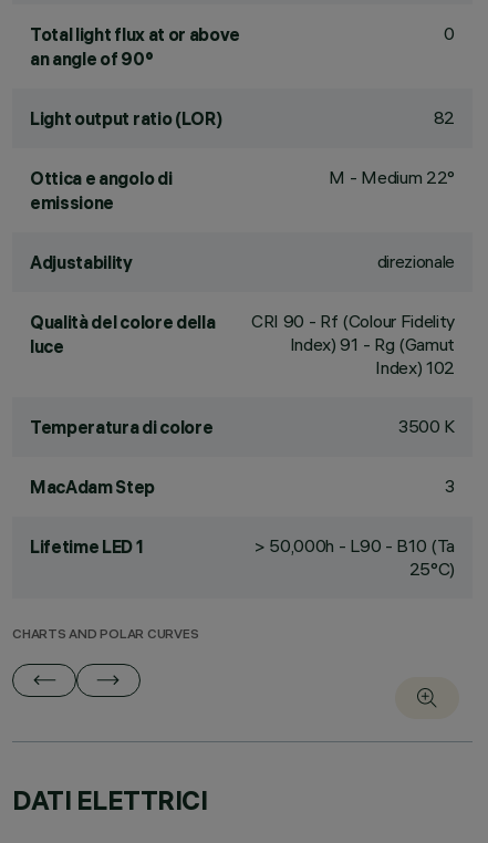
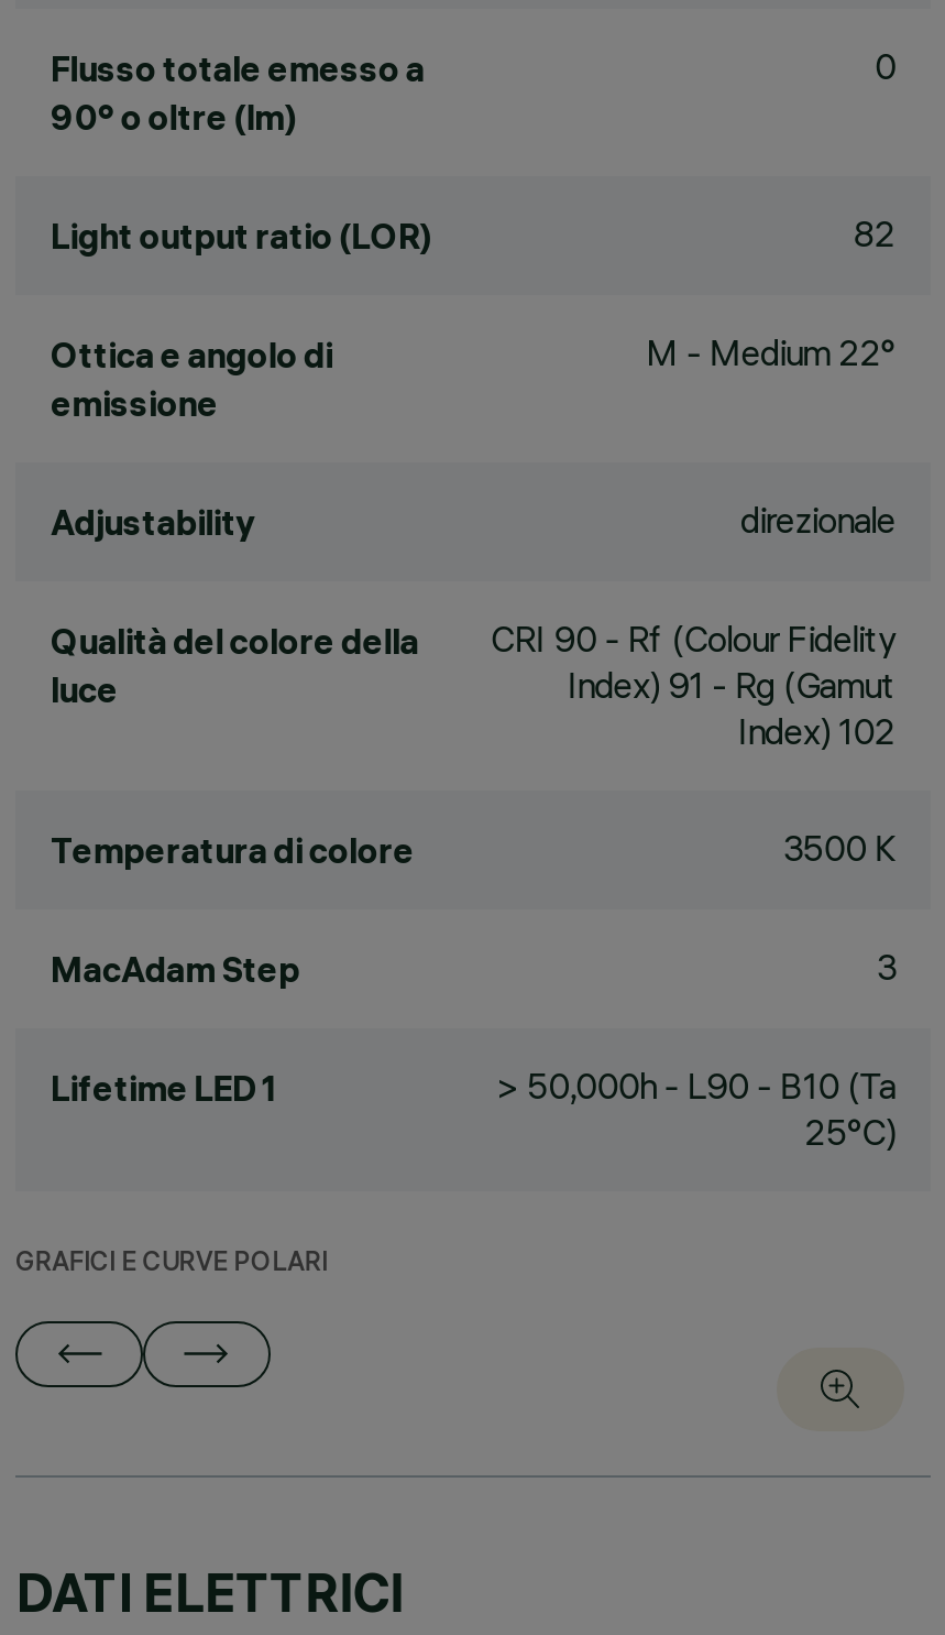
- Total light flux at or above
- an angle of 90°
+ Flusso totale emesso a
+ 90° o oltre (lm)

- CHARTS AND POLAR CURVES
+ GRAFICI E CURVE POLARI
